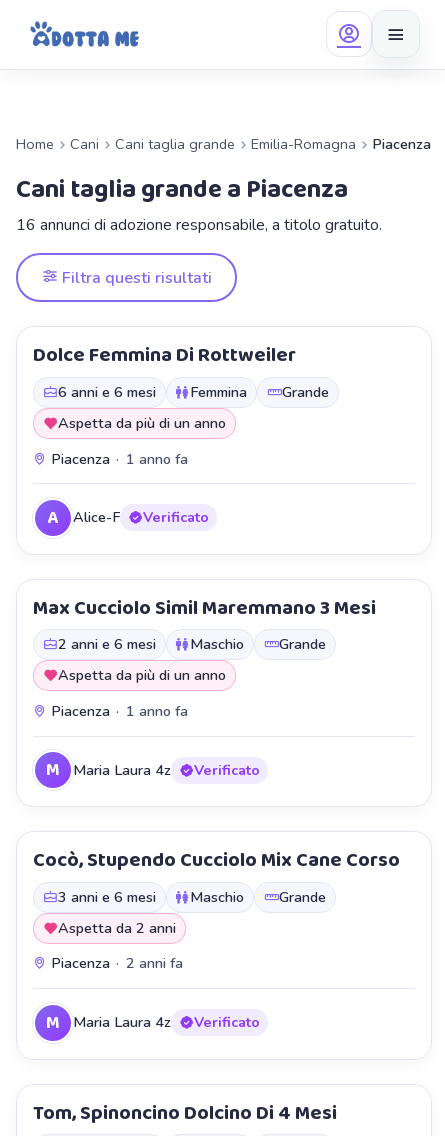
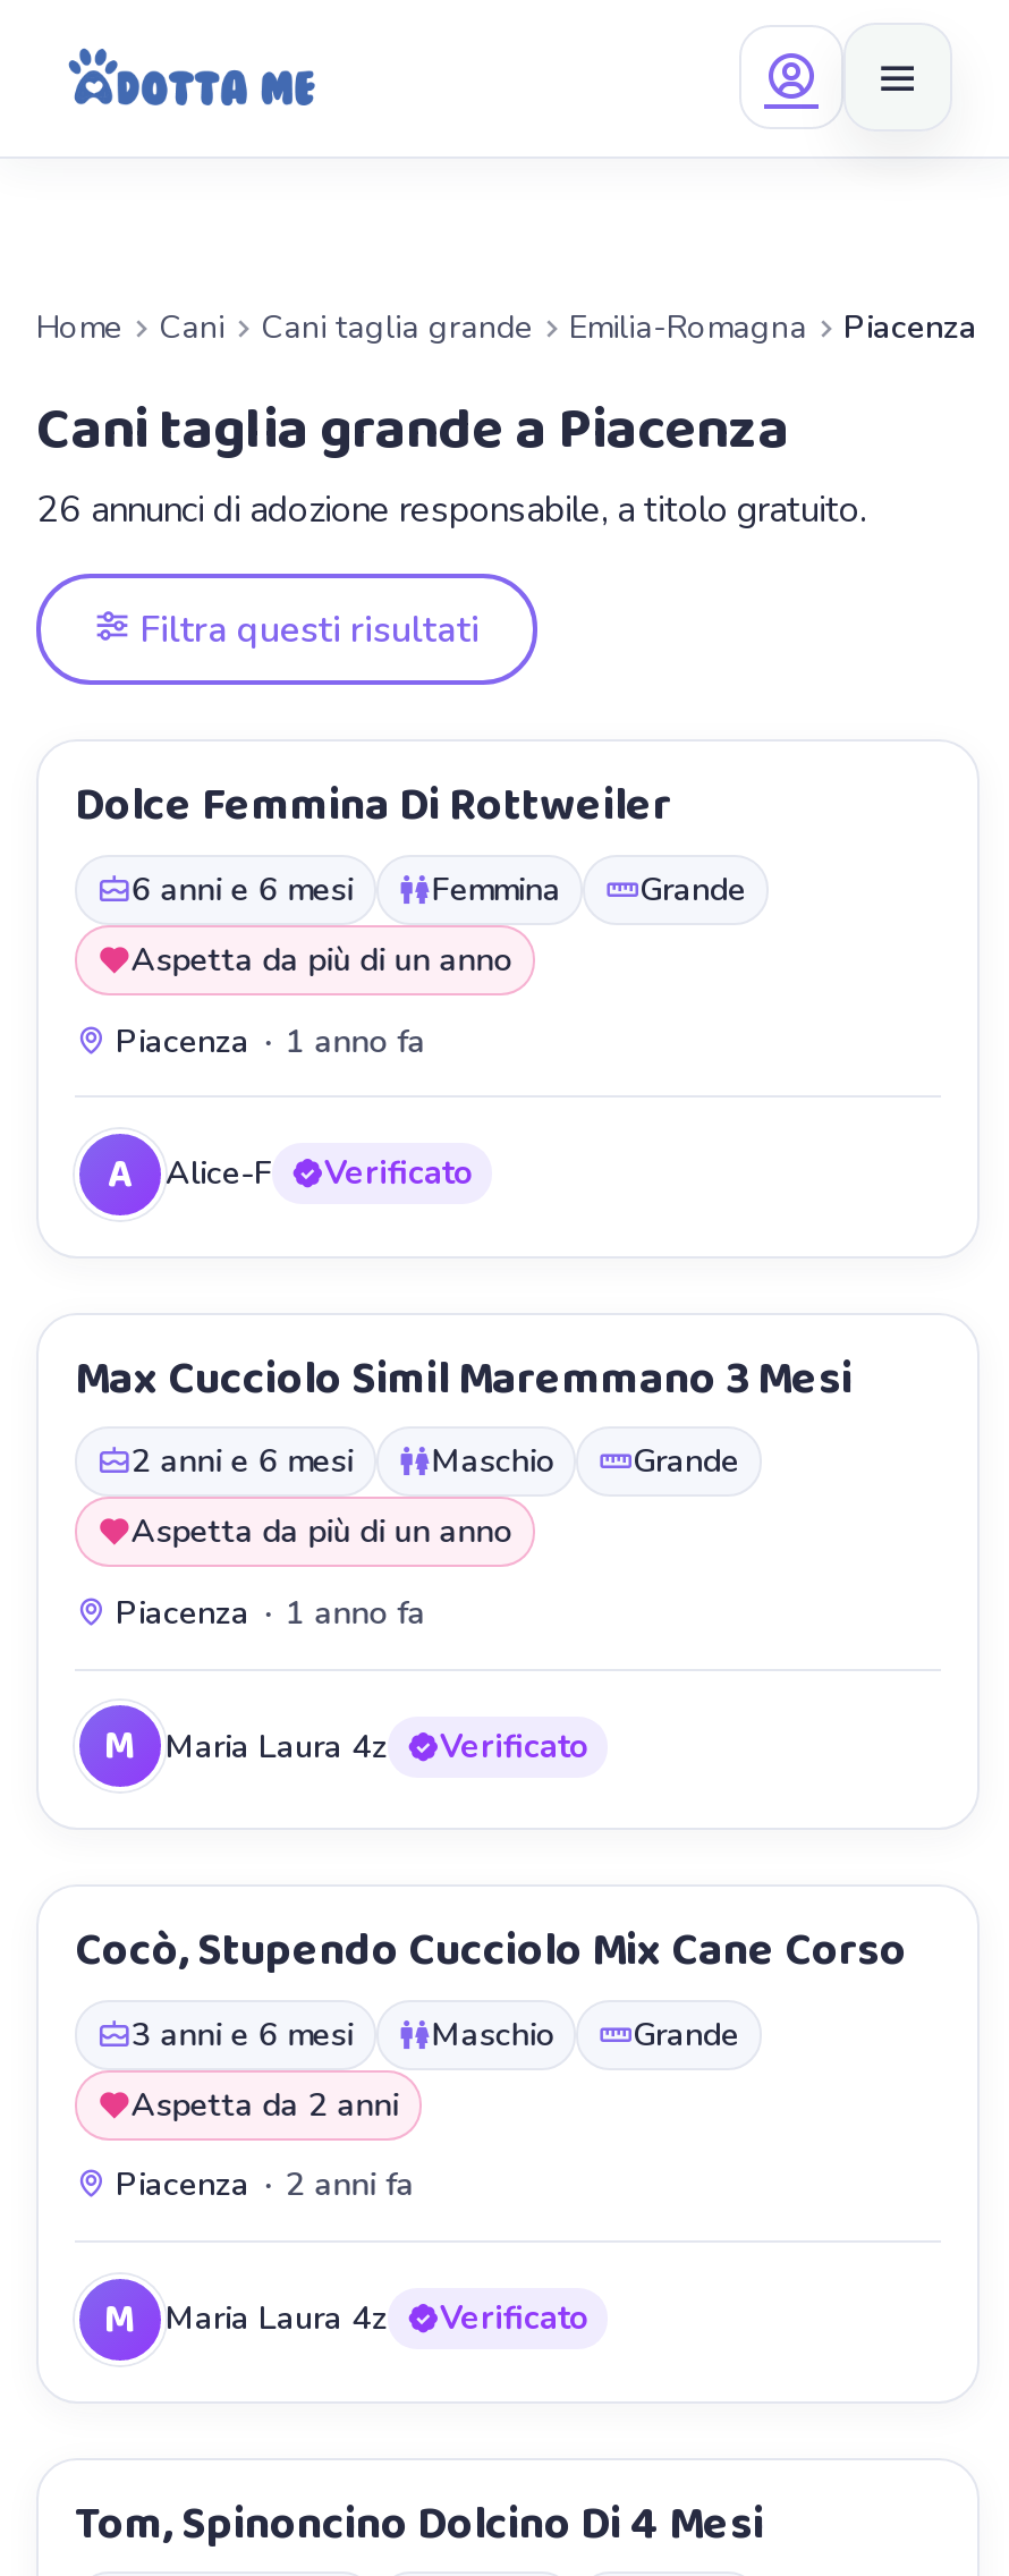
- 16 annunci di adozione responsabile, a titolo gratuito.
+ 26 annunci di adozione responsabile, a titolo gratuito.
